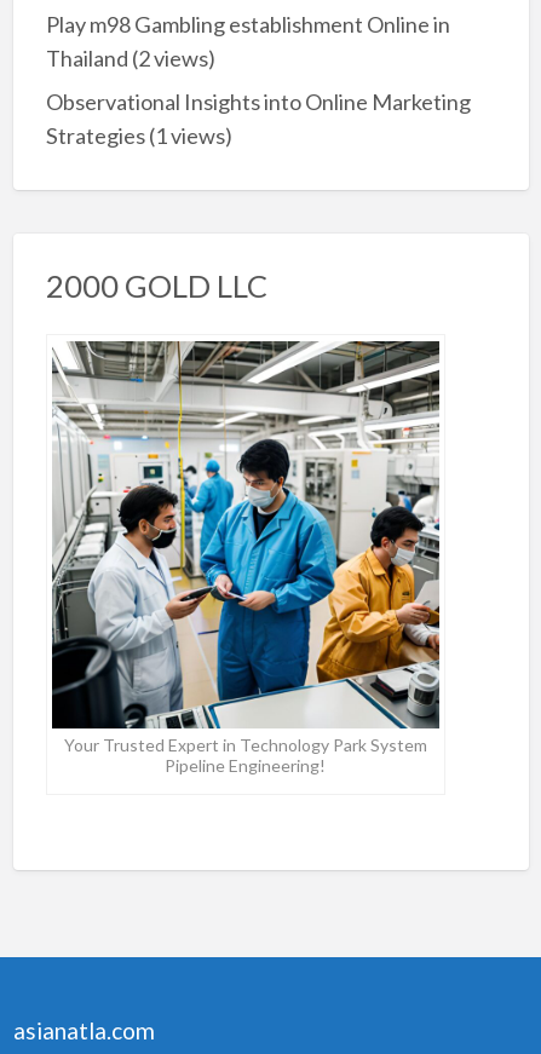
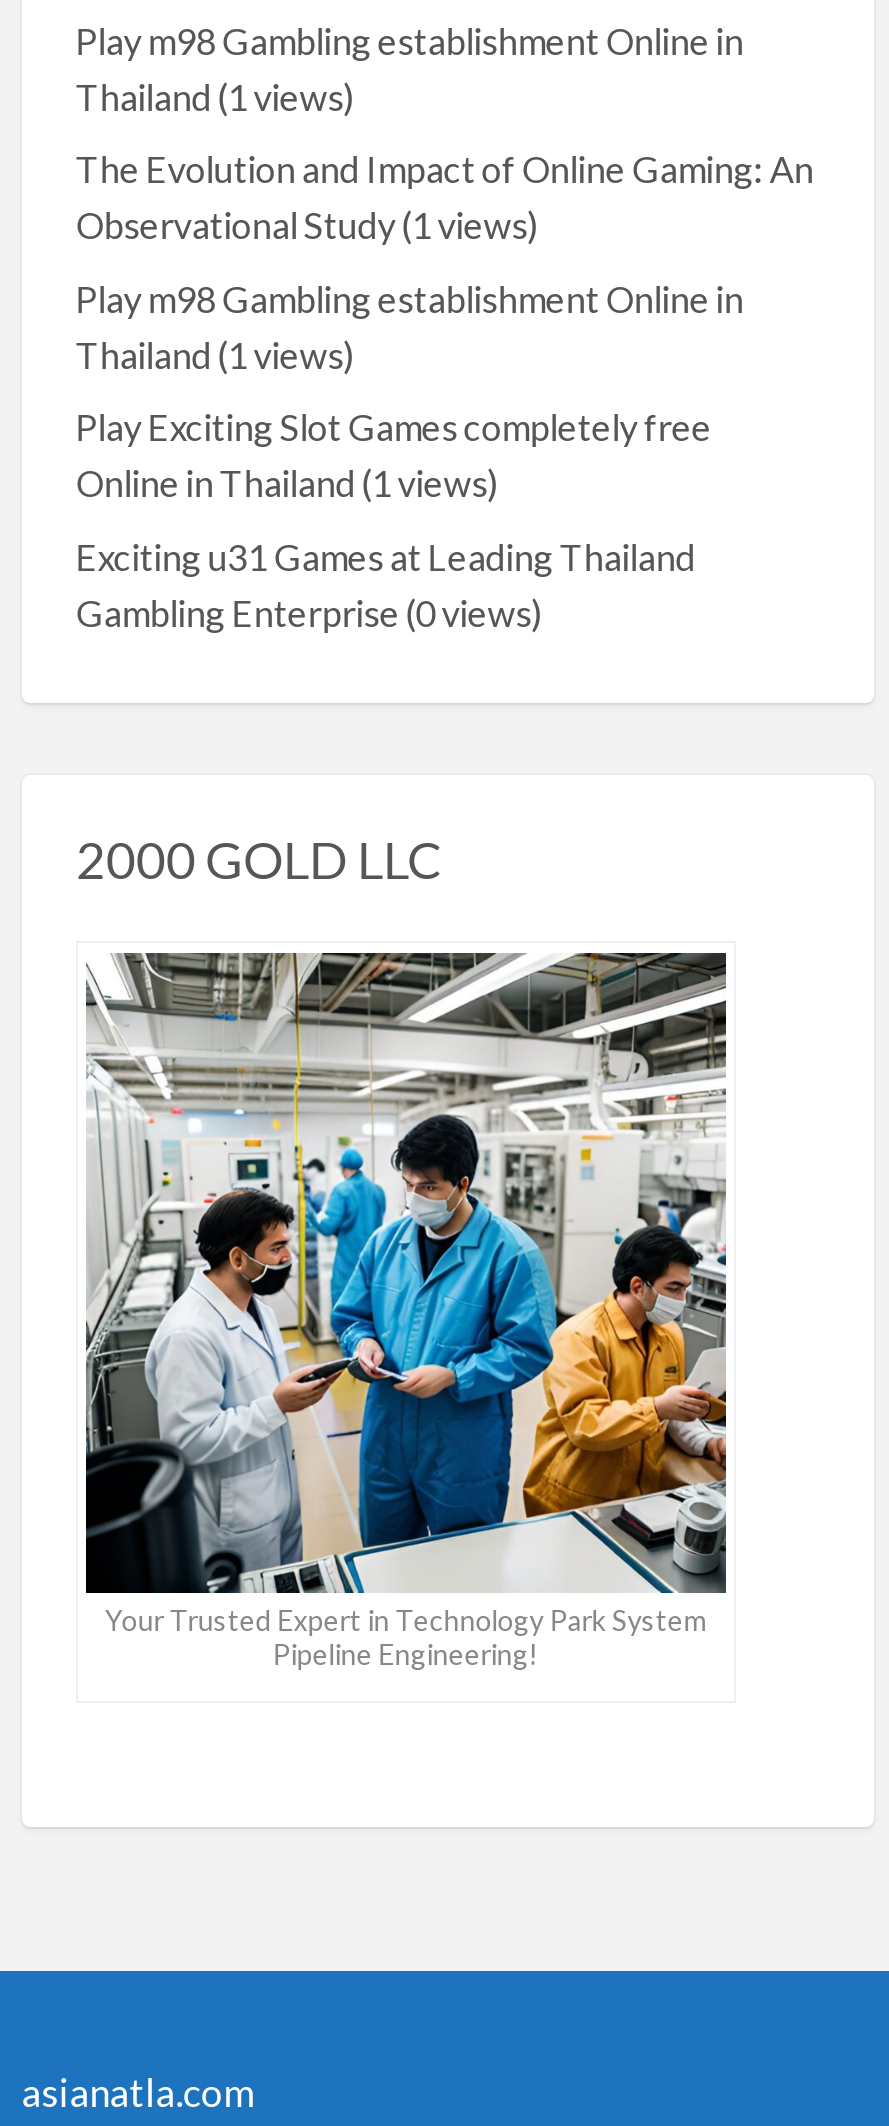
- Thailand (2 views)
- Observational Insights into Online Marketing
- Strategies (1 views)
+ Thailand (1 views)
+ The Evolution and Impact of Online Gaming: An
+ Observational Study(1 views)
+ Play m98 Gambling establishment Online in
+ Thailand (1 views)
+ Play Exciting Slot Games completely free
+ Online in Thailand (1 views)
+ Exciting u31 Games at Leading Thailand
+ Gambling Enterprise (0 views)
